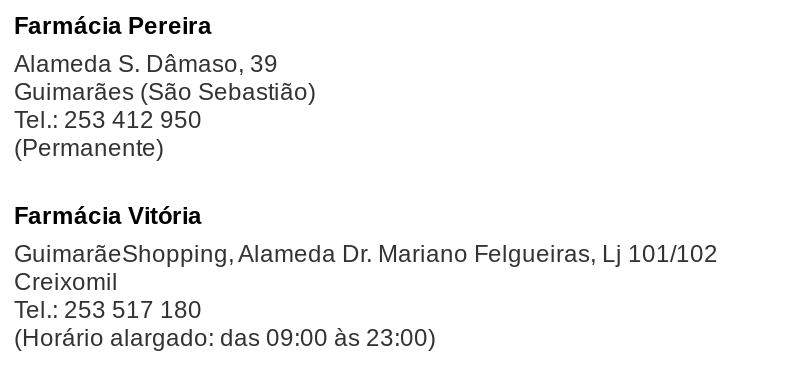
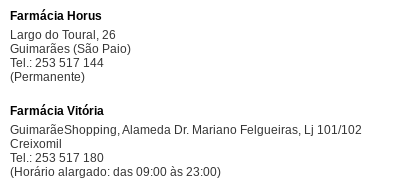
- Farmácia Pereira
- Alameda S. Dâmaso, 39
- Guimarães (São Sebastião)
- Tel.: 253 412 950
+ Farmácia Horus
+ Largo do Toural, 26
+ Guimarães (São Paio)
+ Tel.: 253 517 144
